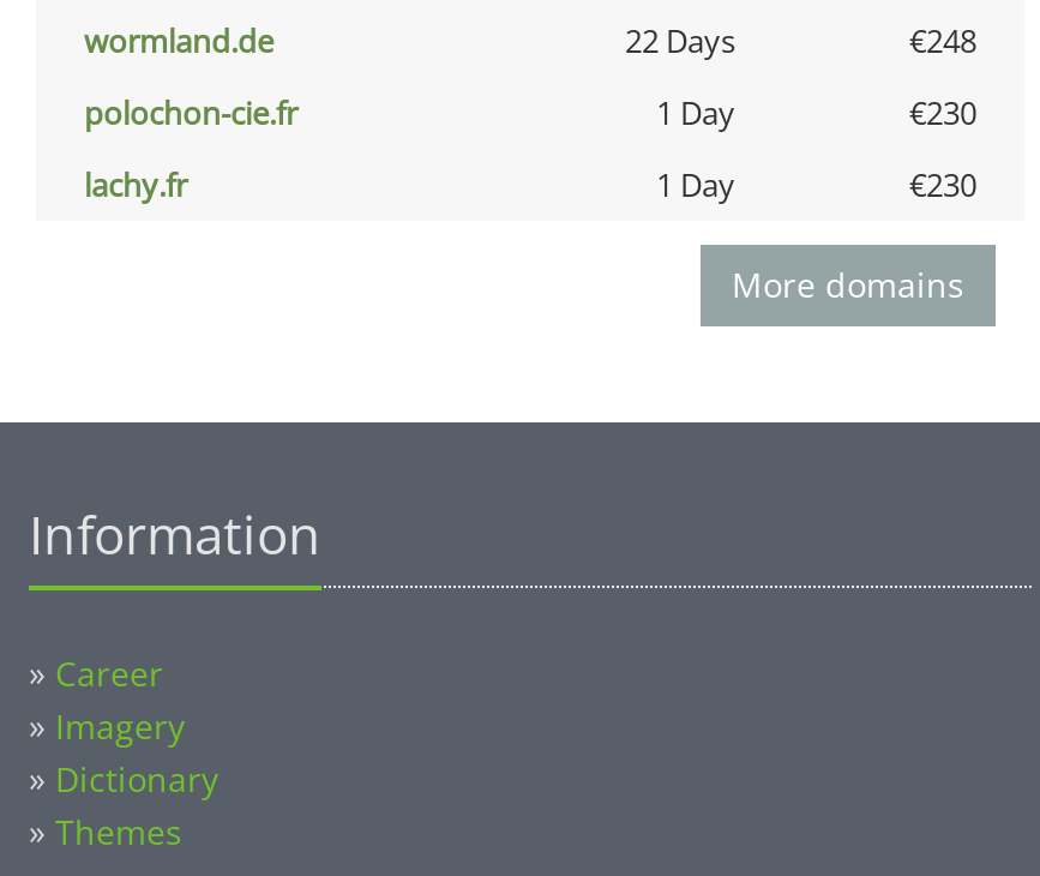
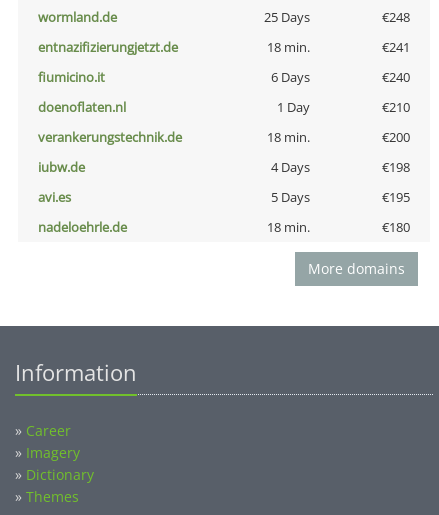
- 22 Days
+ 25 Days

- polochon-cie.fr
+ entnazifizierungjetzt.de
+ 18 min.
+ €241
+ fiumicino.it
+ 6 Days
+ €240
+ doenoflaten.nl

- €230
- lachy.fr
- 1 Day
- €230
+ €210
+ verankerungstechnik.de
+ 18 min.
+ €200
+ iubw.de
+ 4 Days
+ €198
+ avi.es
+ 5 Days
+ €195
+ nadeloehrle.de
+ 18 min.
+ €180
